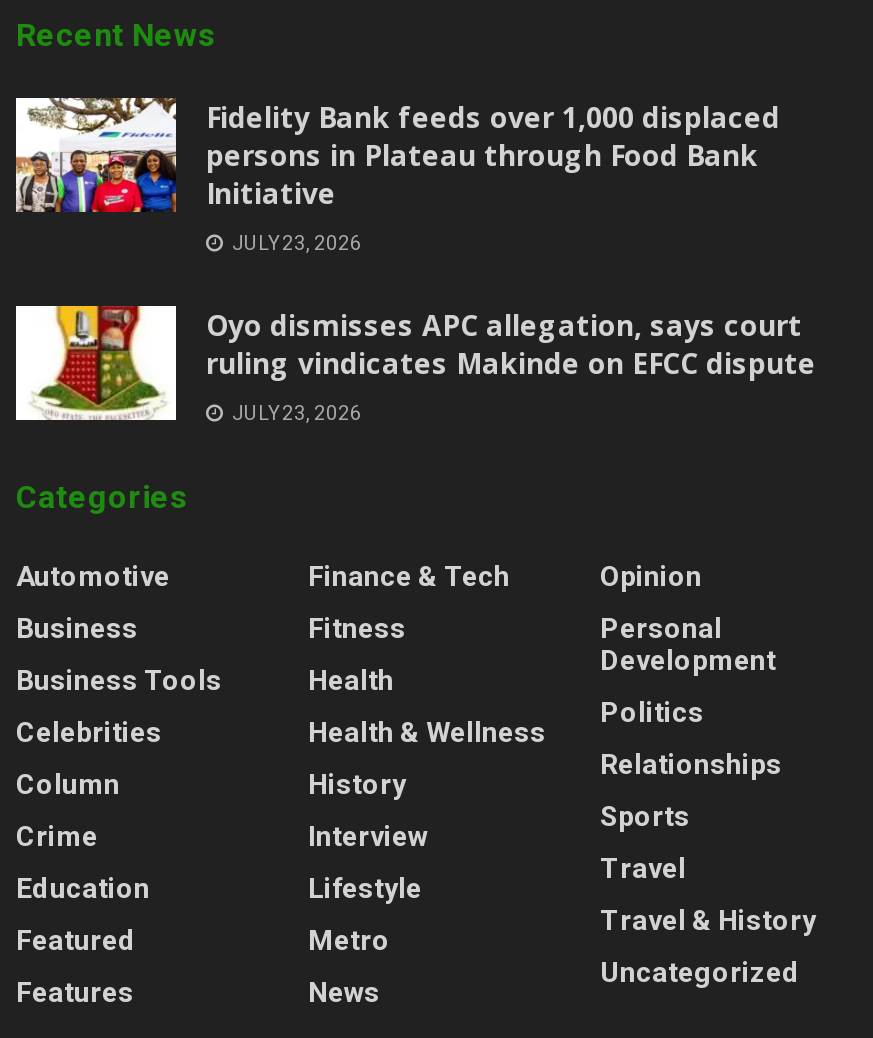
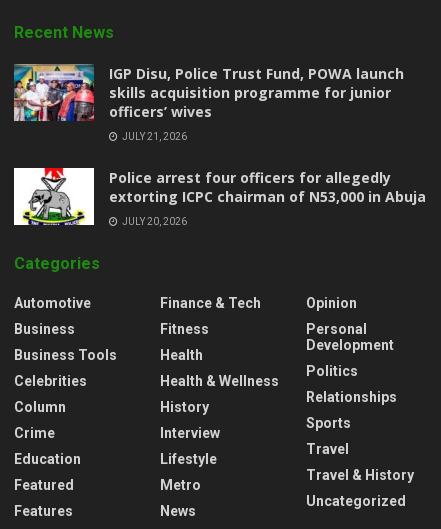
- [image]
- Fidelity Bank feeds over 1,000 displaced
- persons in Plateau through Food Bank
- Initiative
+ [image]
+ IGP Disu, Police Trust Fund, POWA launch
+ skills acquisition programme for junior
+ officers’ wives

- JULY 23, 2026
+ JULY 21, 2026

- [image]
- Oyo dismisses APC allegation, says court
- ruling vindicates Makinde on EFCC dispute
+ [image]
+ Police arrest four officers for allegedly
+ extorting ICPC chairman of N53,000 in Abuja

- JULY 23, 2026
+ JULY 20, 2026
